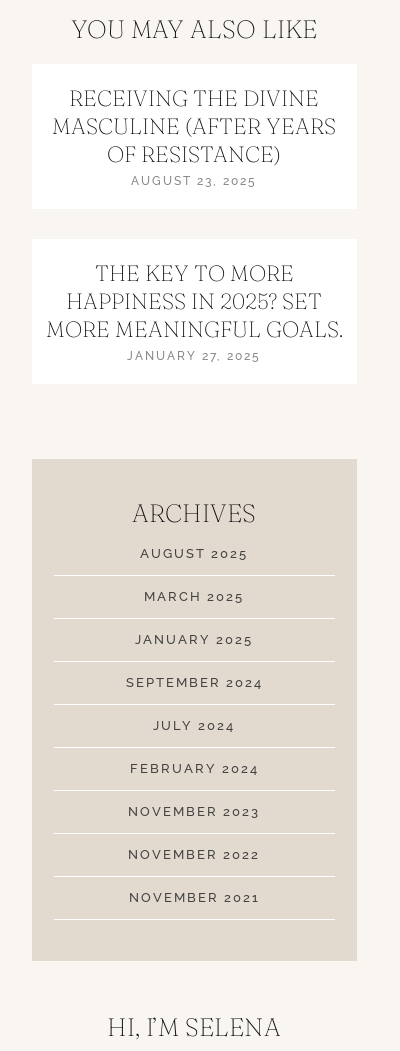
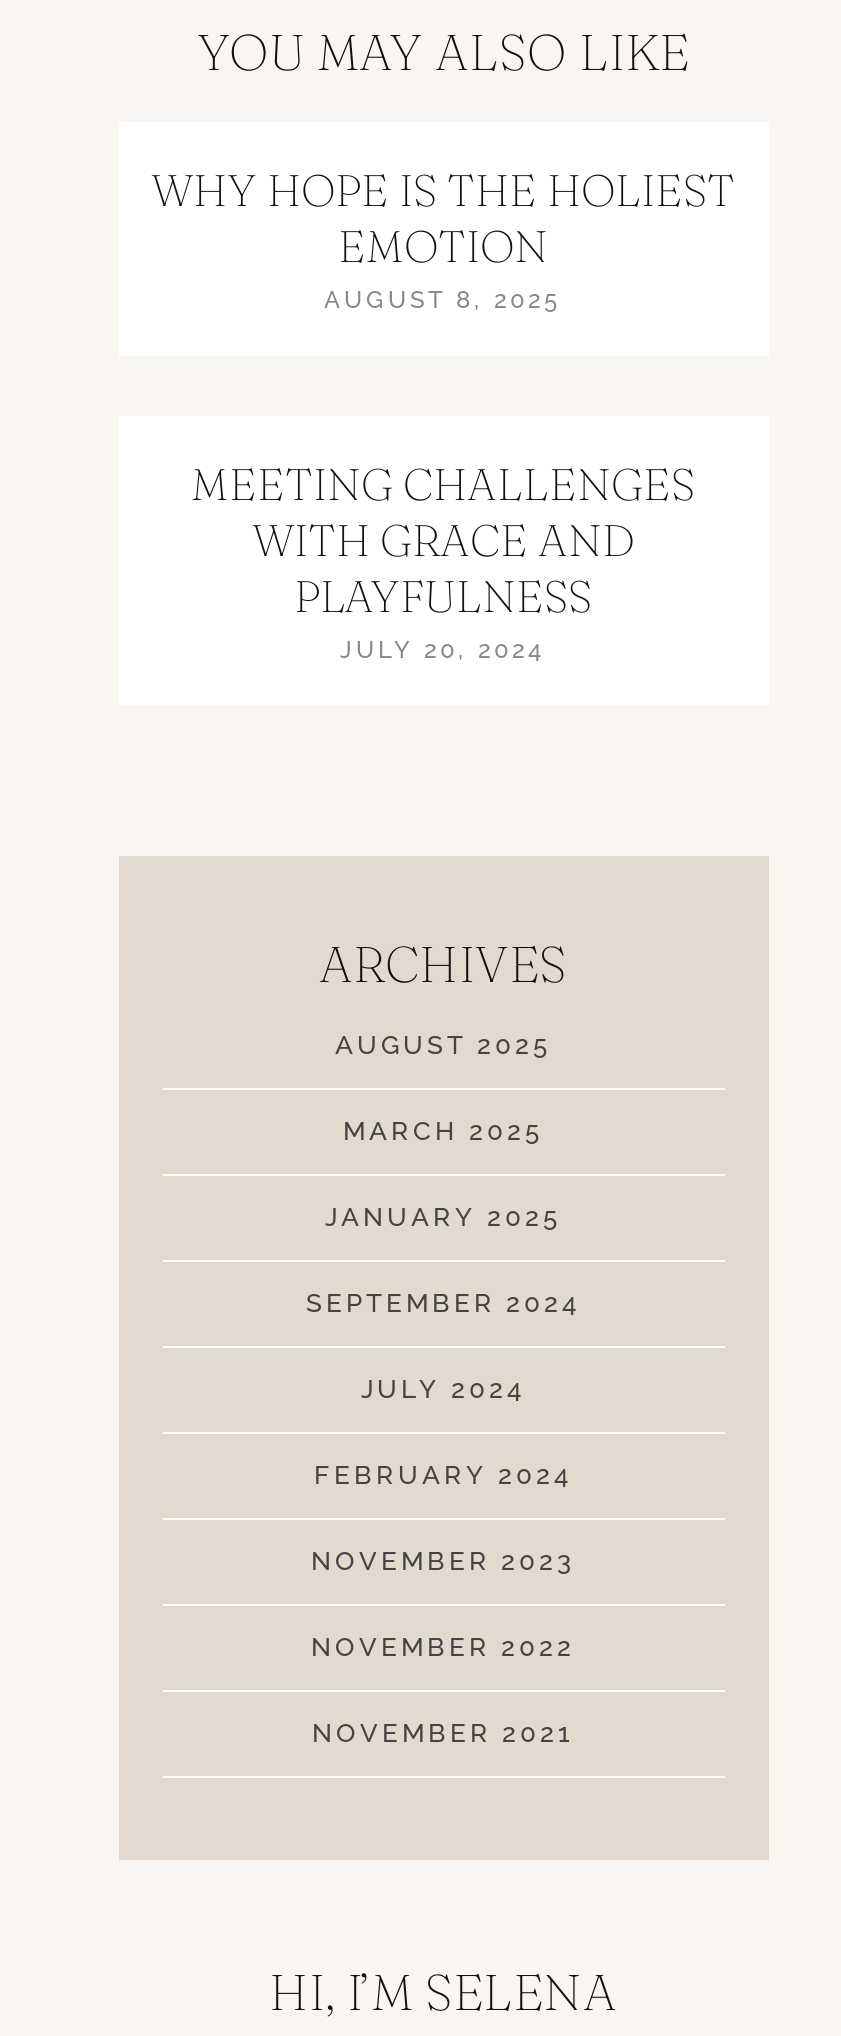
- RECEIVING THE DIVINE
- MASCULINE (AFTER YEARS
- OF RESISTANCE)
- AUGUST 23, 2025
+ WHY HOPE IS THE HOLIEST
+ EMOTION
+ AUGUST 8, 2025

- THE KEY TO MORE
- HAPPINESS IN 2025? SET
- MORE MEANINGFUL GOALS.
- JANUARY 27, 2025
+ MEETING CHALLENGES
+ WITH GRACE AND
+ PLAYFULNESS
+ JULY 20, 2024
